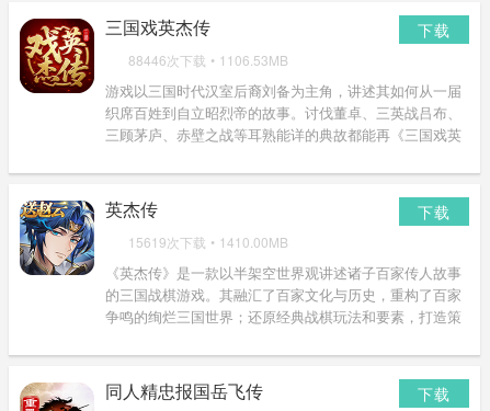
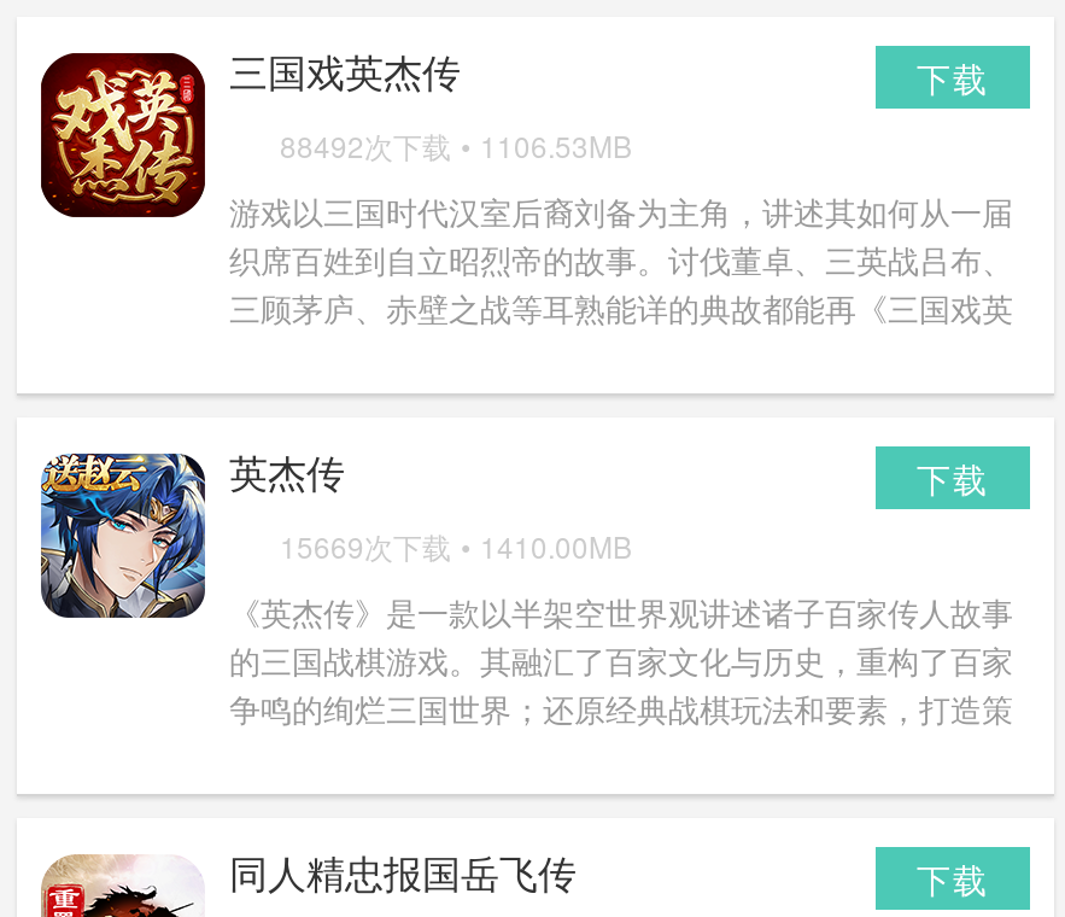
- 88446次下载 • 1106.53MB
+ 88492次下载 • 1106.53MB

- 15619次下载 • 1410.00MB
+ 15669次下载 • 1410.00MB
